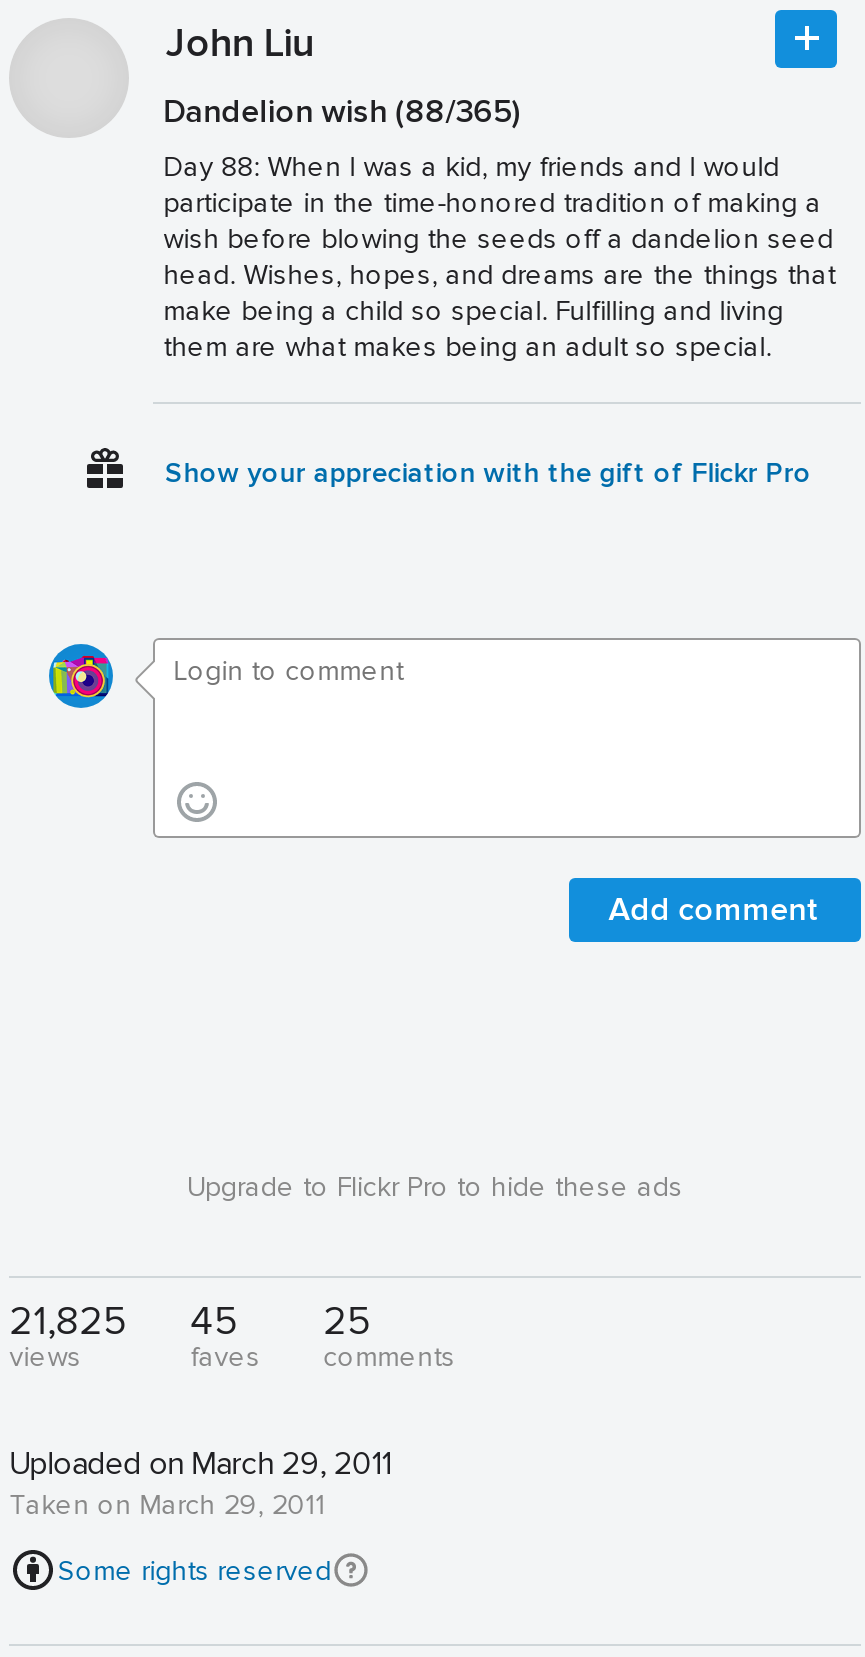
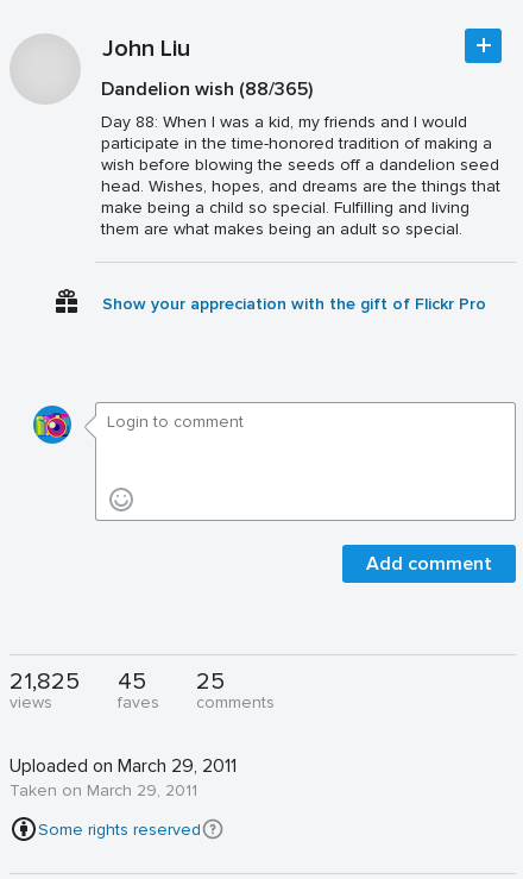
- Upgrade to Flickr Pro to hide these ads
